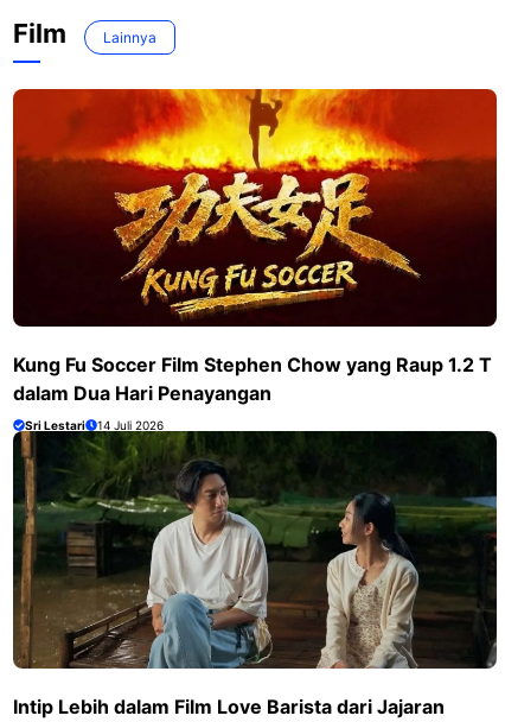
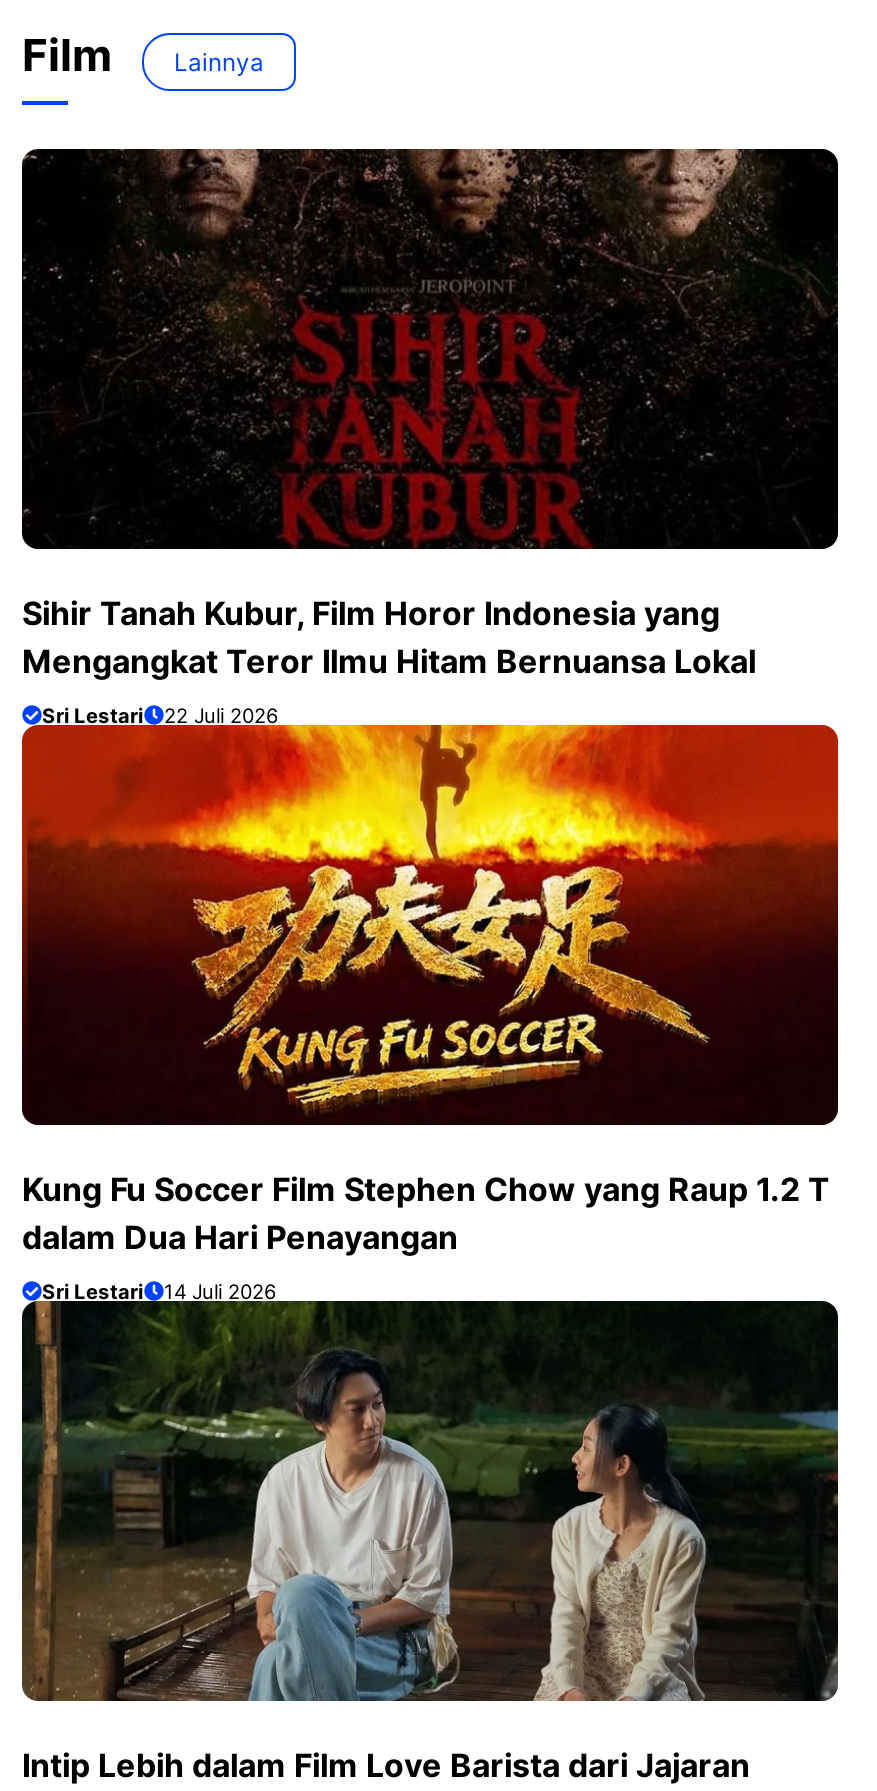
+ [image]
+ Sihir Tanah Kubur, Film Horor Indonesia yang
+ Mengangkat Teror Ilmu Hitam Bernuansa Lokal
+ Sri Lestari
+ 22 Juli 2026
